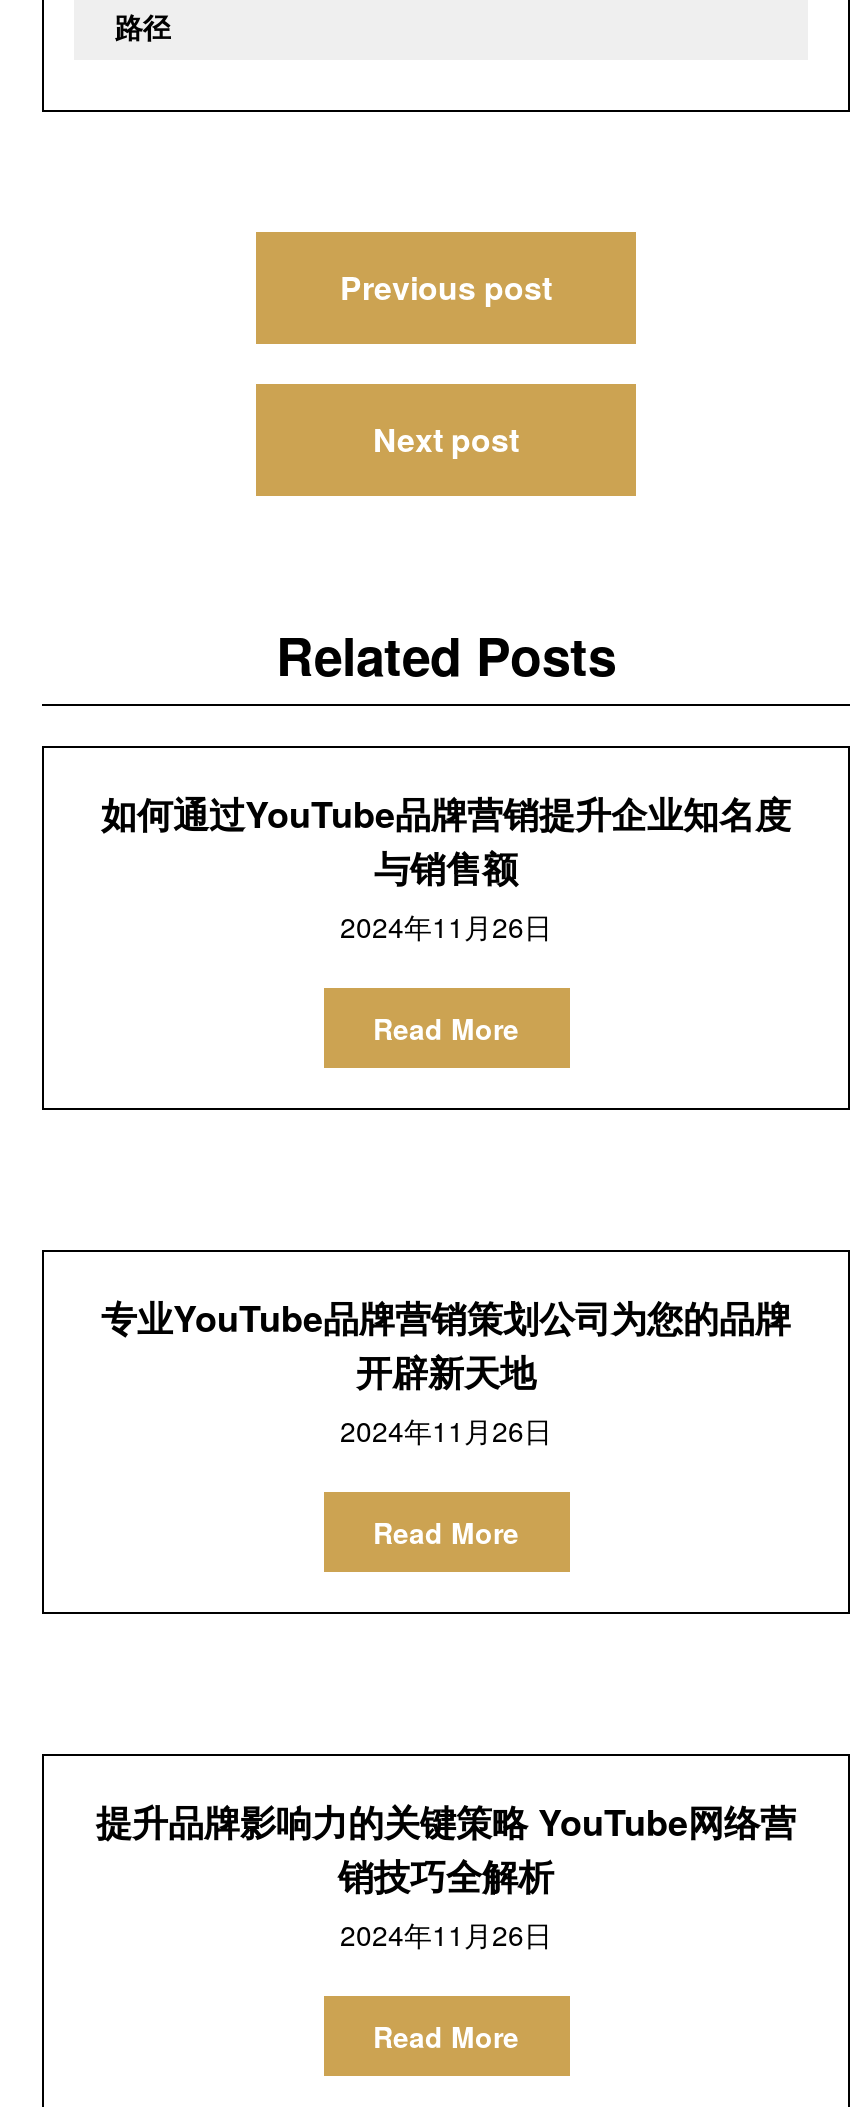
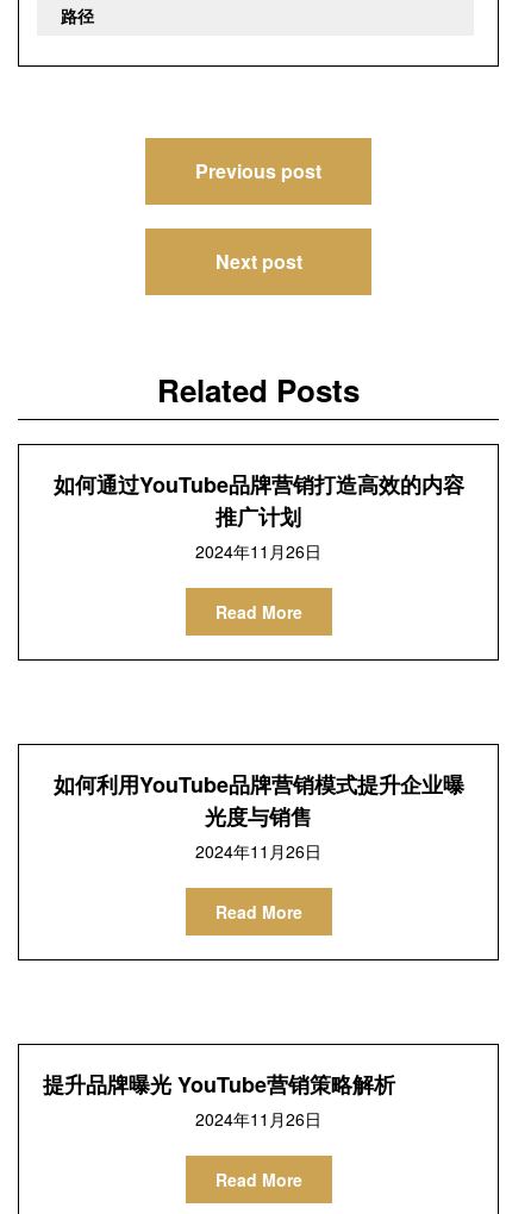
- 如何通过YouTube品牌营销提升企业知名度
- 与销售额
+ 如何通过YouTube品牌营销打造高效的内容
+ 推广计划

- 专业YouTube品牌营销策划公司为您的品牌
- 开辟新天地
+ 如何利用YouTube品牌营销模式提升企业曝
+ 光度与销售

- 提升品牌影响力的关键策略 YouTube网络营
- 销技巧全解析
+ 提升品牌曝光 YouTube营销策略解析
